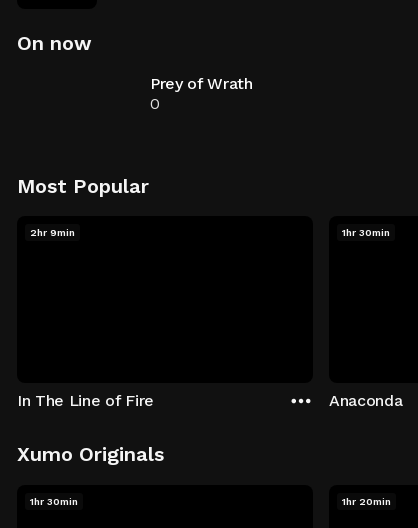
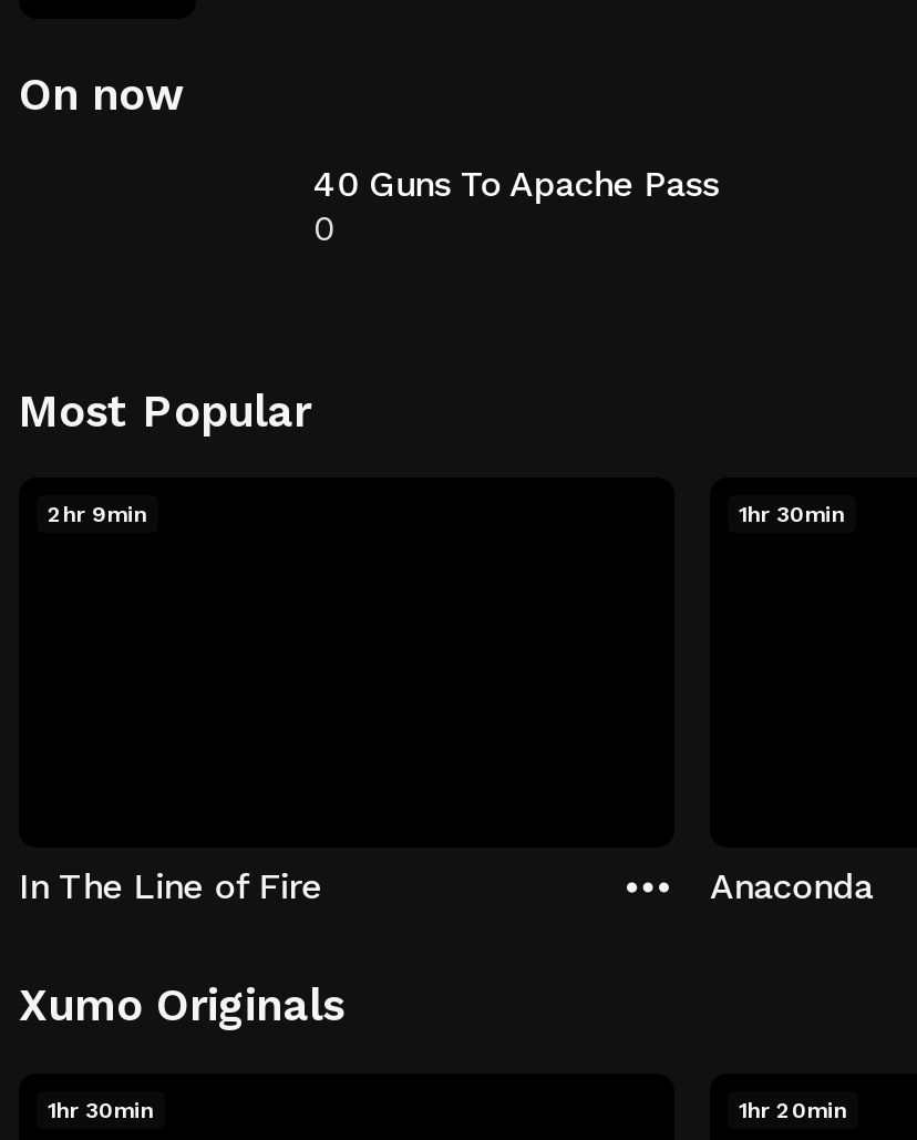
- Prey of Wrath
+ 40 Guns To Apache Pass
